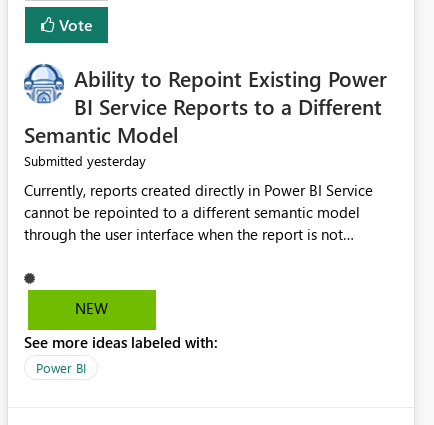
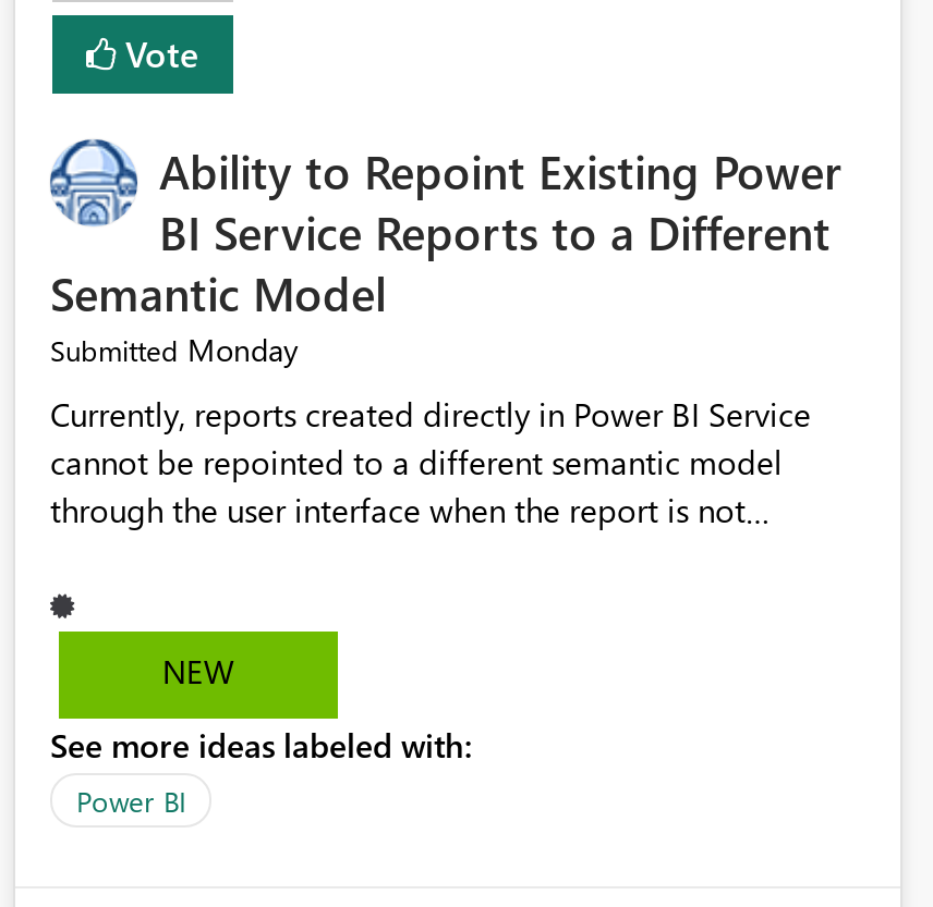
- Submitted yesterday
+ Submitted Monday
